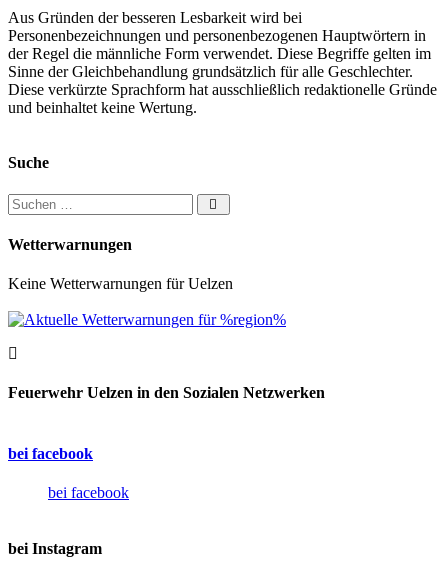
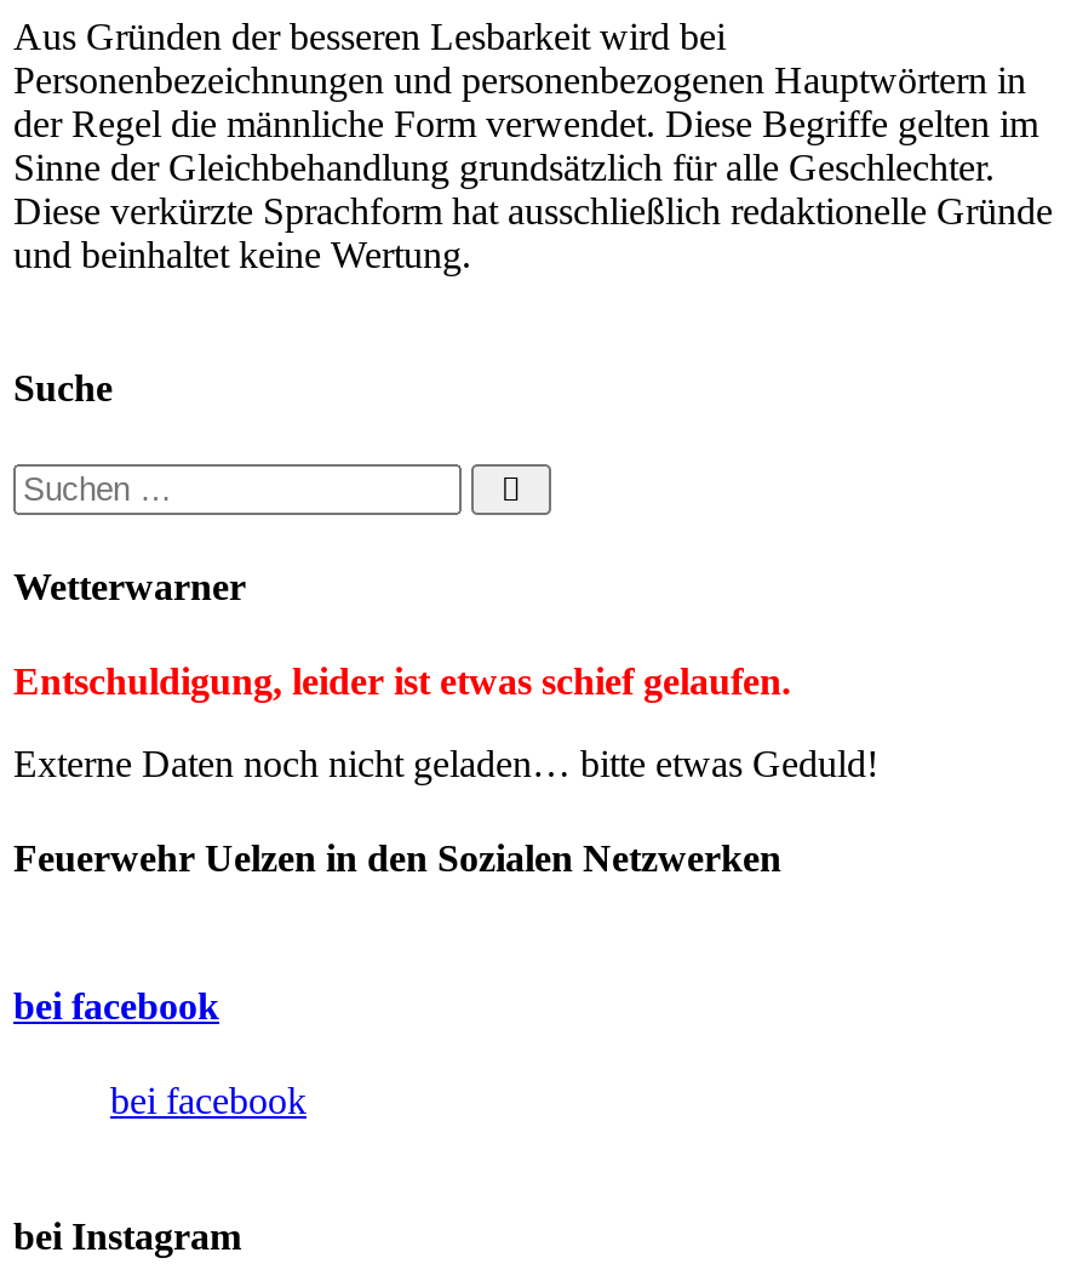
- Wetterwarnungen
- Keine Wetterwarnungen für Uelzen
+ Wetterwarner
+ Entschuldigung, leider ist etwas schief gelaufen.
+ Externe Daten noch nicht geladen… bitte etwas Geduld!
